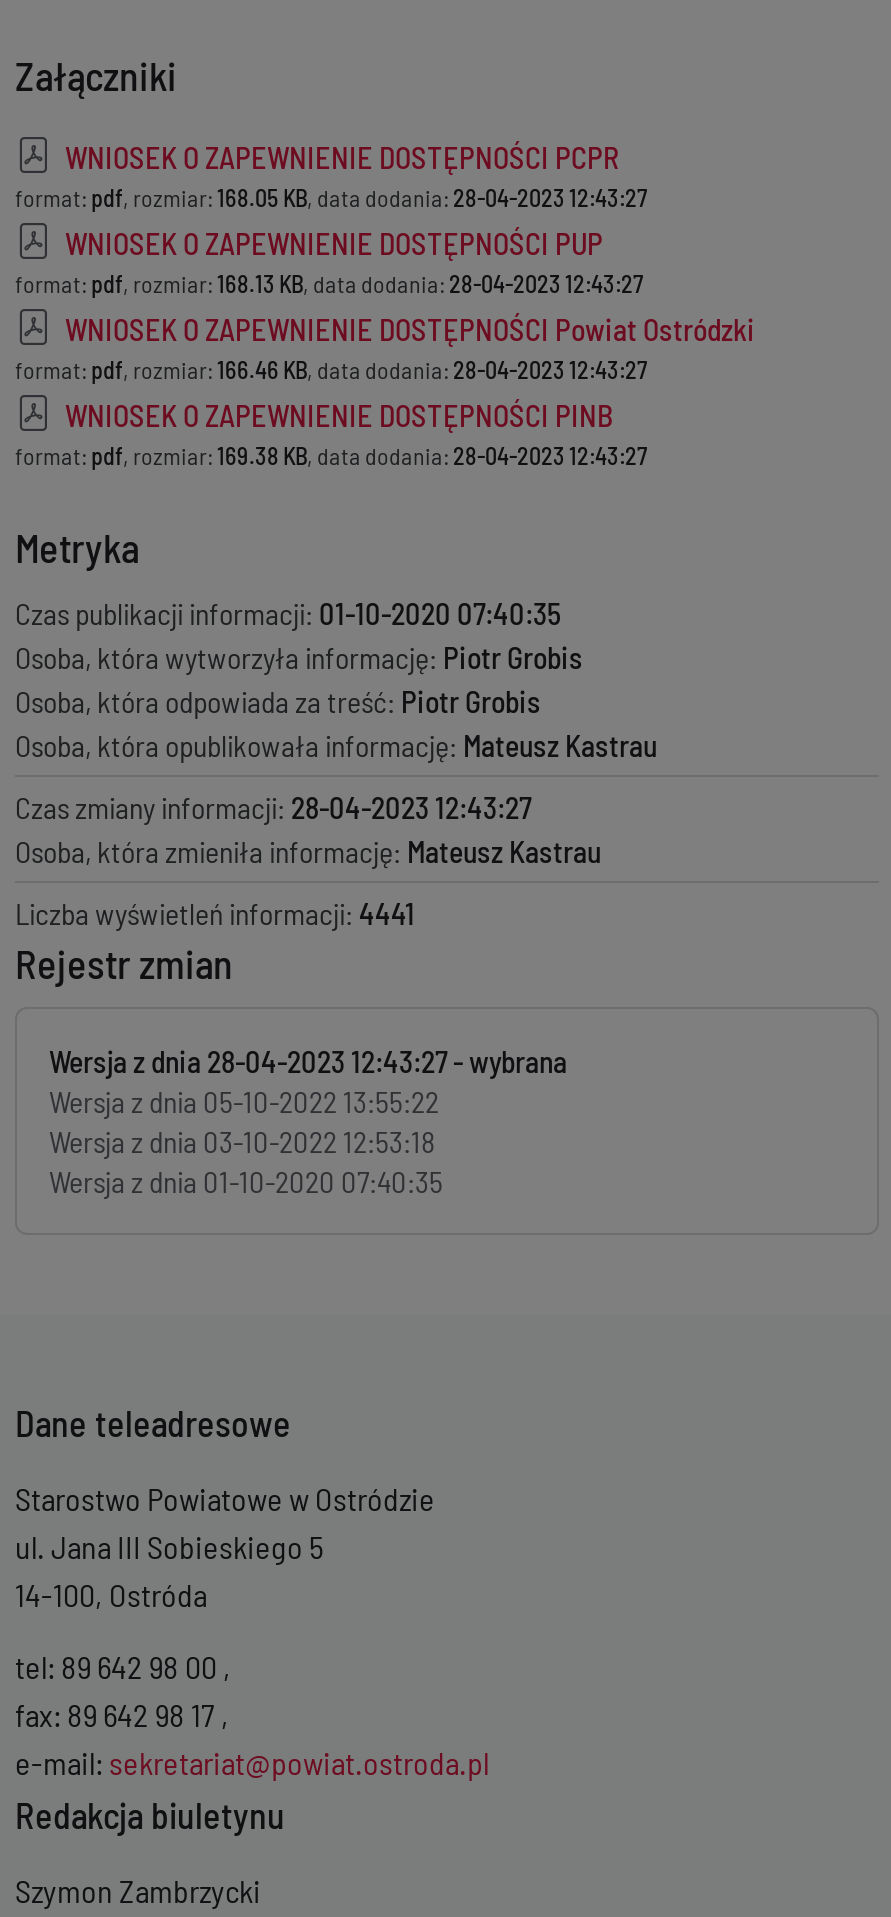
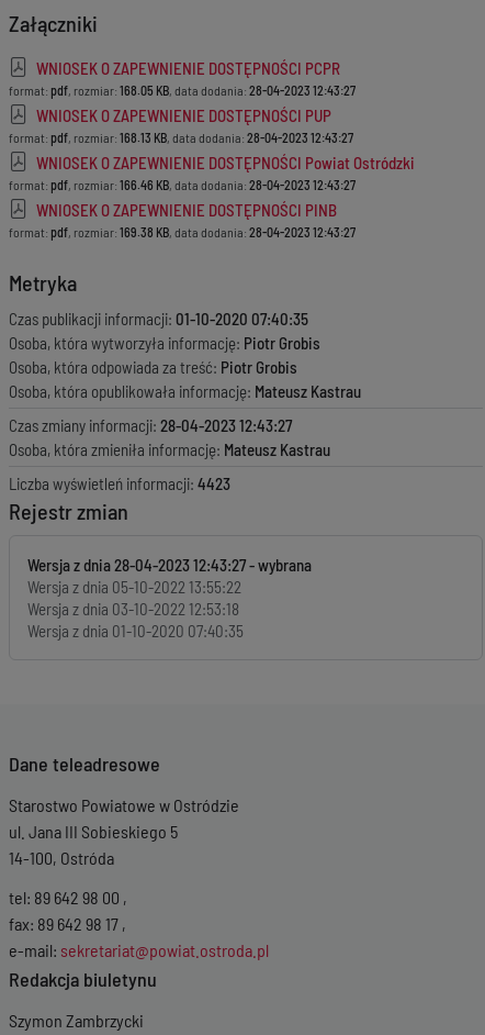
- Liczba wyświetleń informacji: 4441
+ Liczba wyświetleń informacji: 4423
